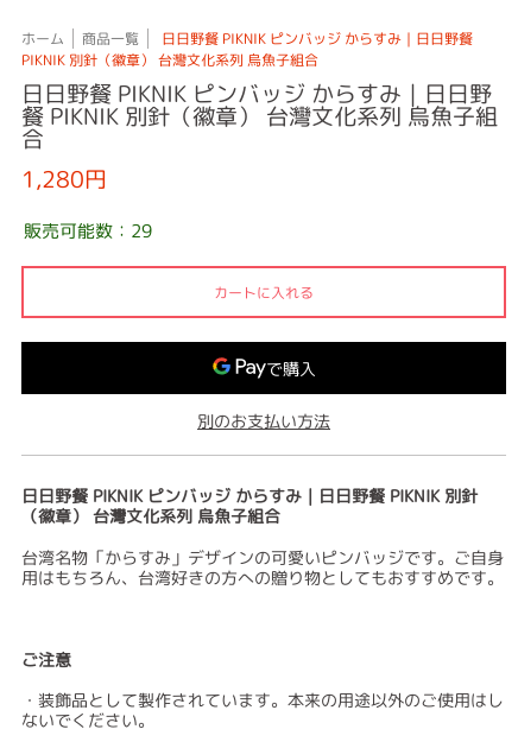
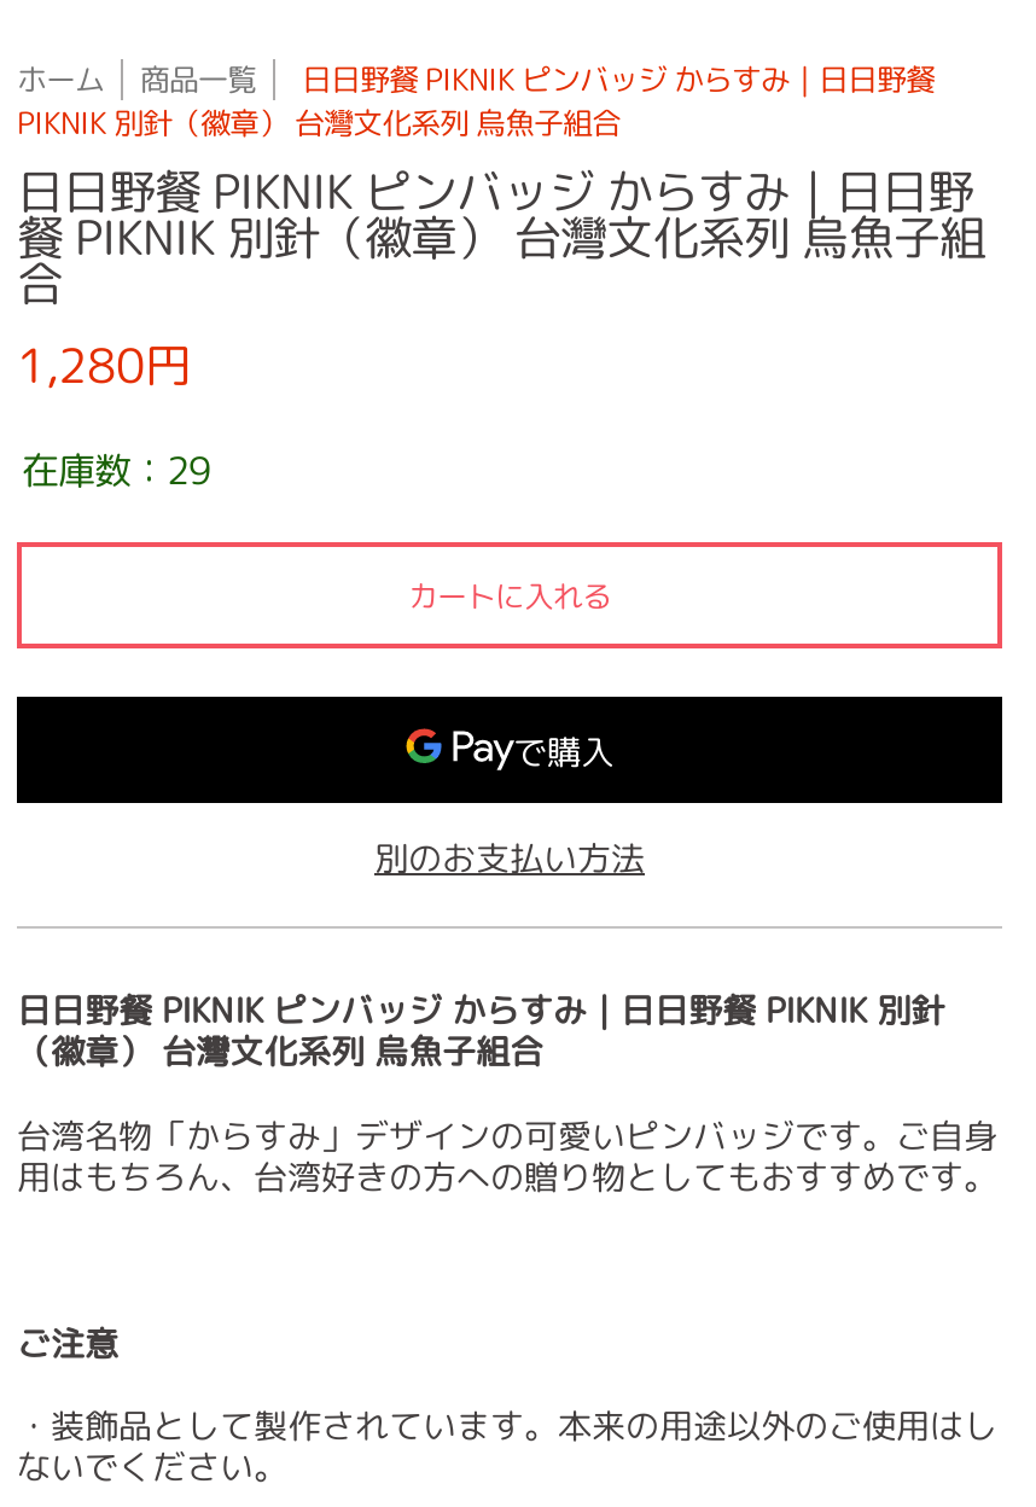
- 販売可能数：29
+ 在庫数：29
